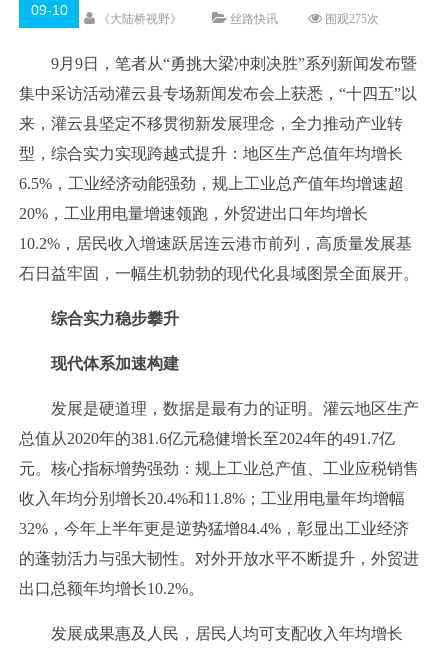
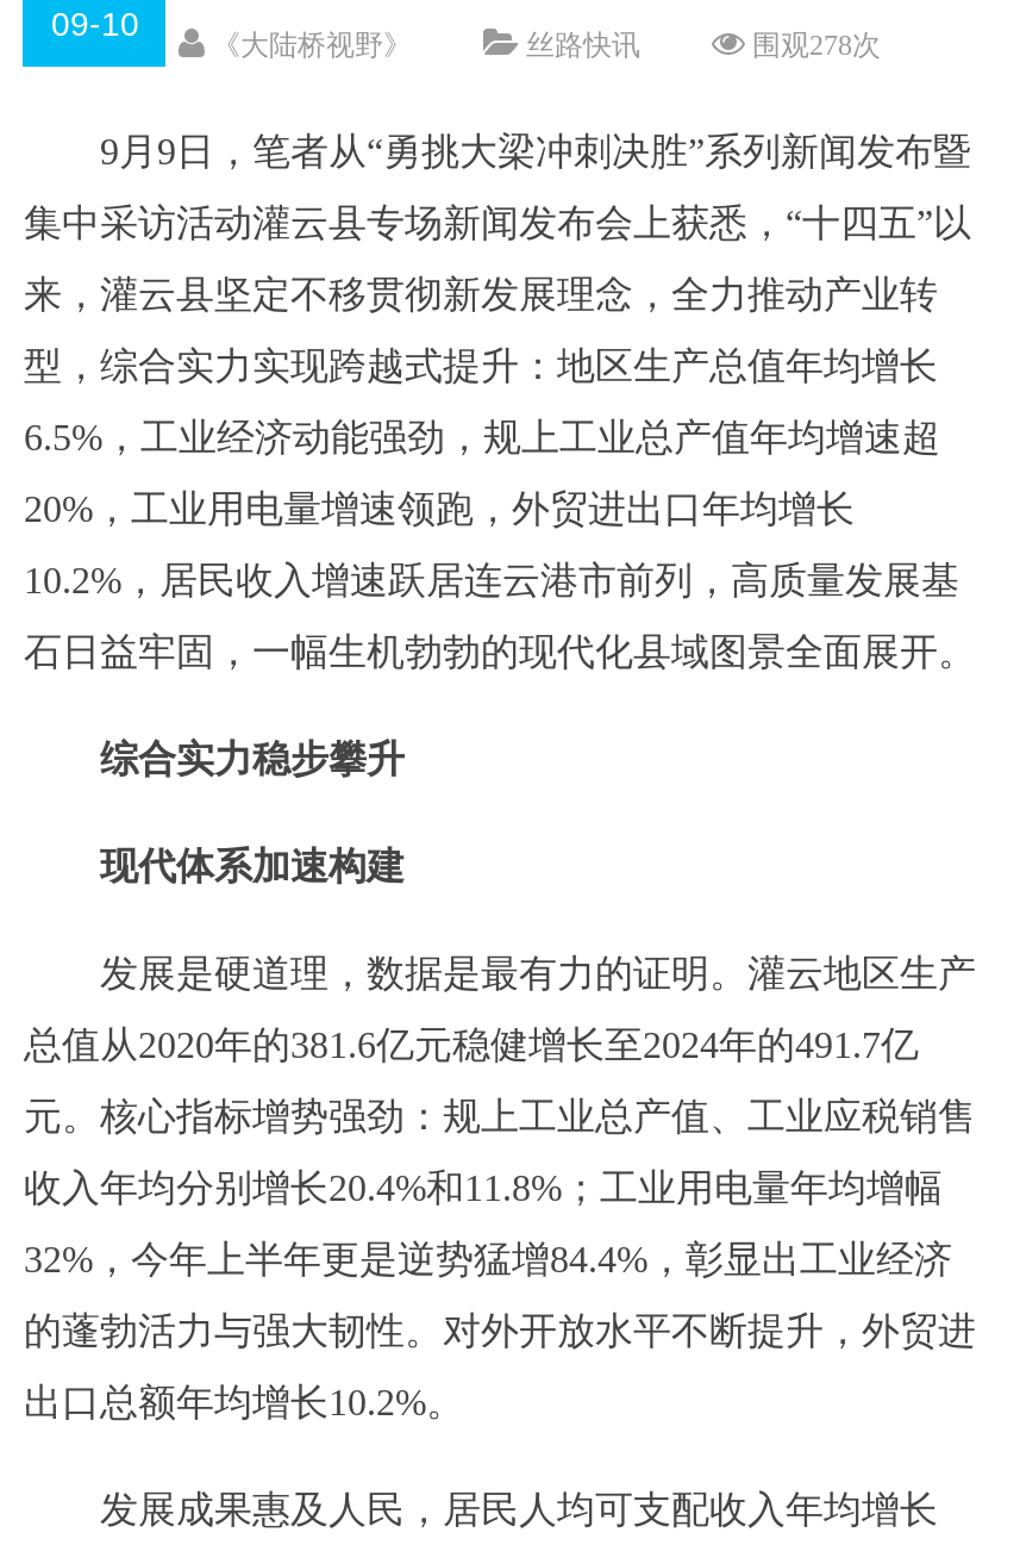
- 围观275次
+ 围观278次
